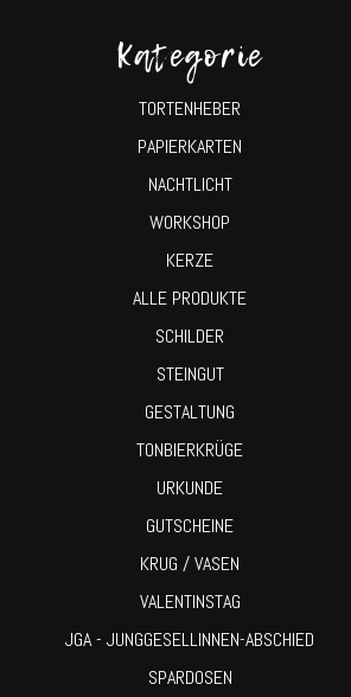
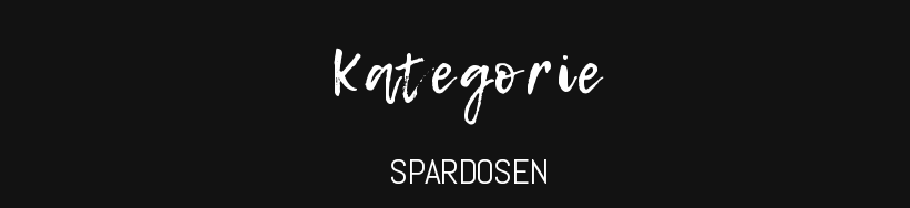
- TORTENHEBER
- PAPIERKARTEN
- NACHTLICHT
- WORKSHOP
- KERZE
- ALLE PRODUKTE
- SCHILDER
- STEINGUT
- GESTALTUNG
- TONBIERKRÜGE
- URKUNDE
- GUTSCHEINE
- KRUG / VASEN
- VALENTINSTAG
- JGA - JUNGGESELLINNEN-ABSCHIED
